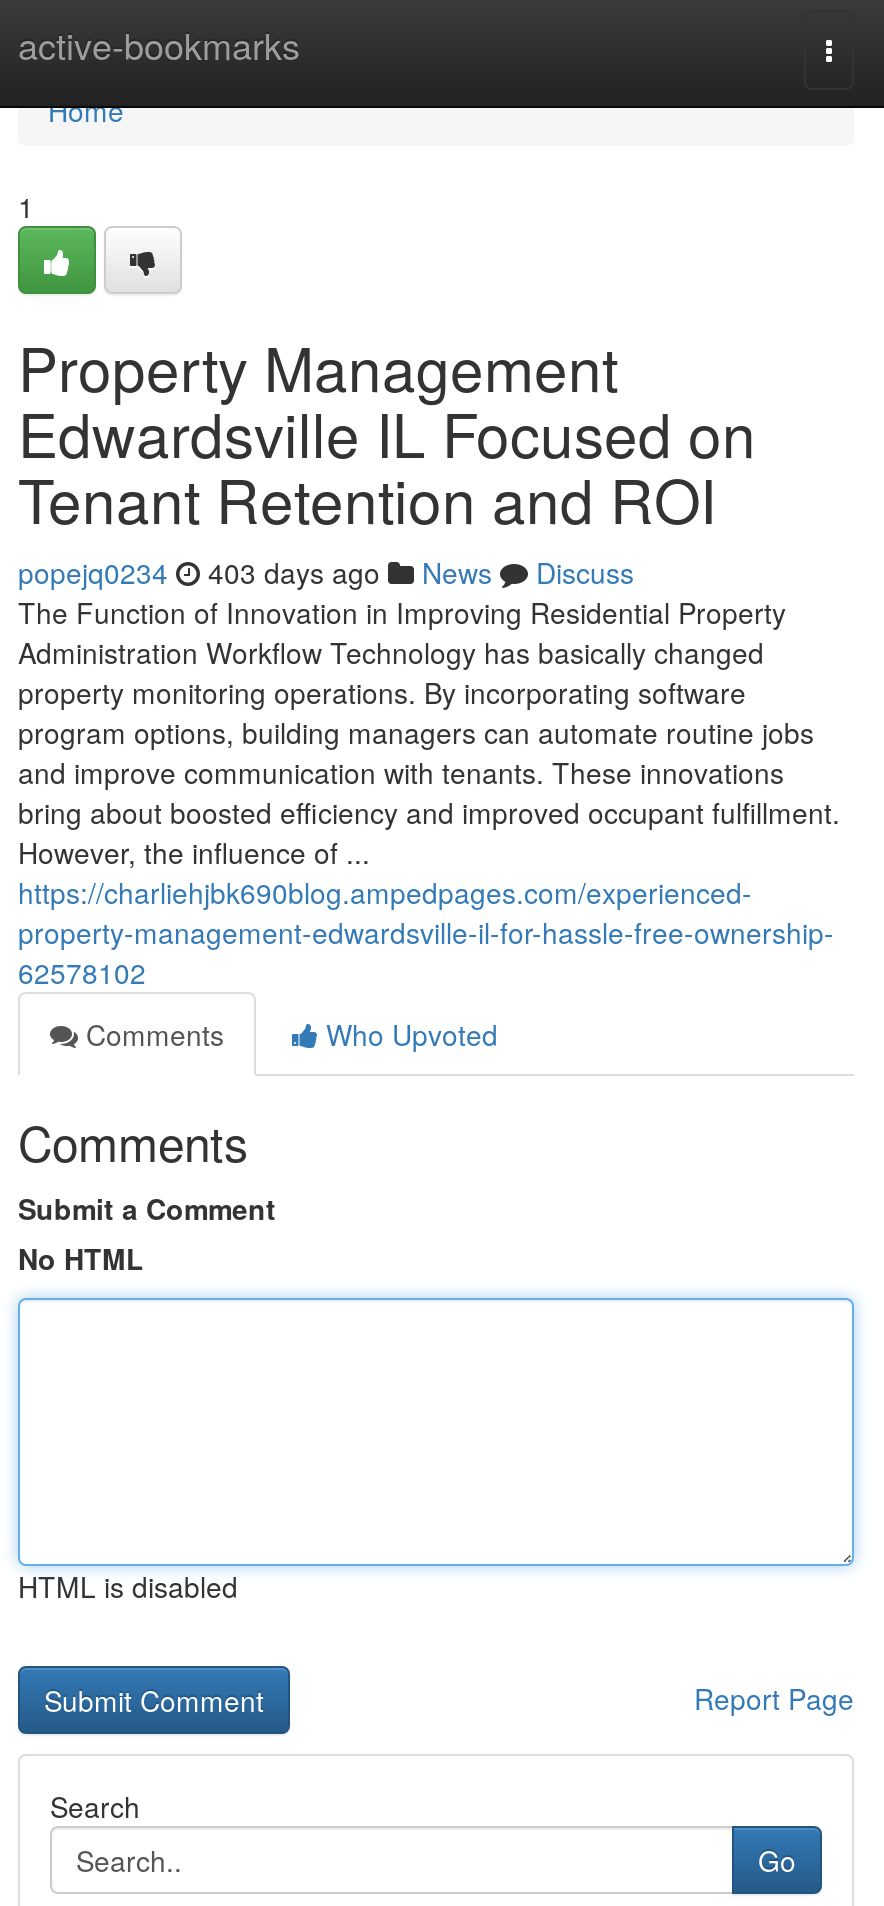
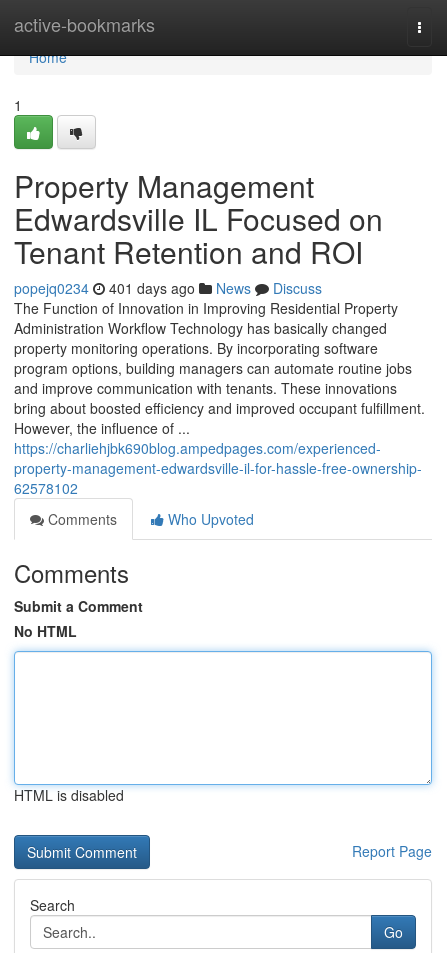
- popejq0234 403 days ago News Discuss
+ popejq0234 401 days ago News Discuss
